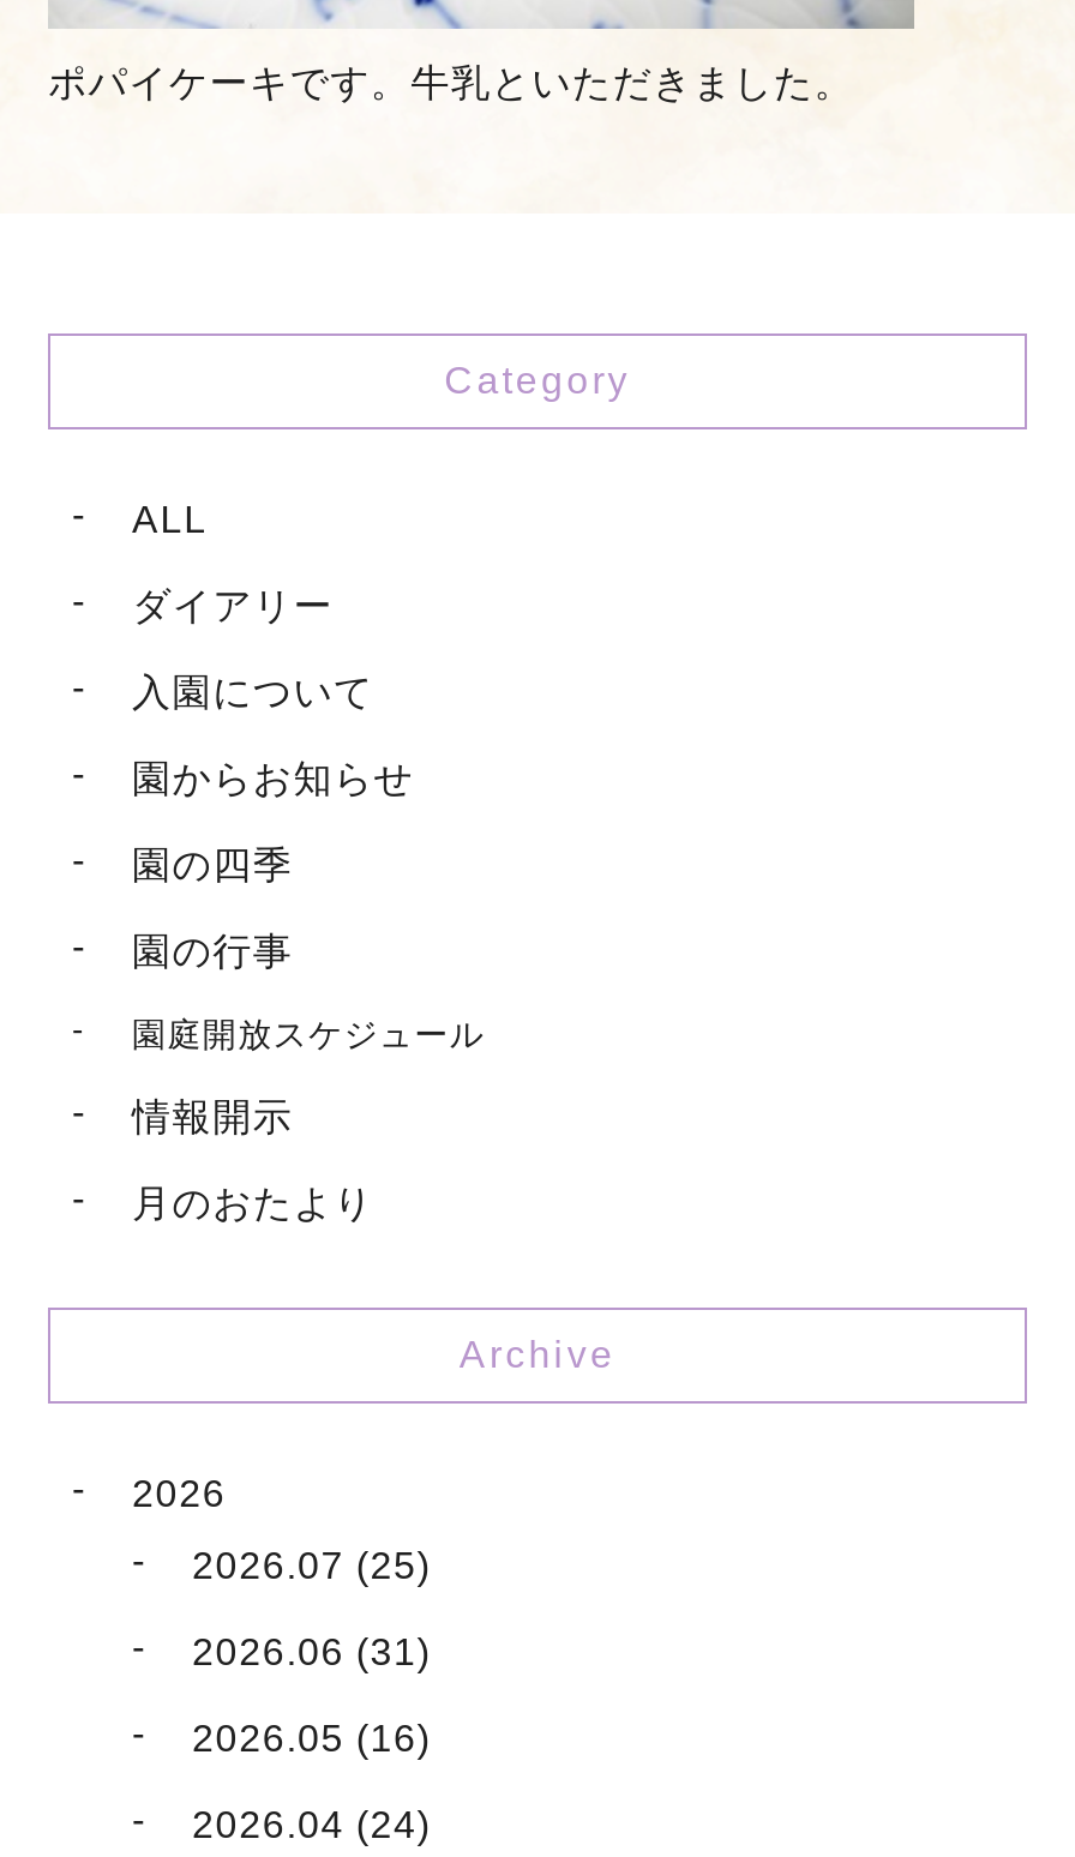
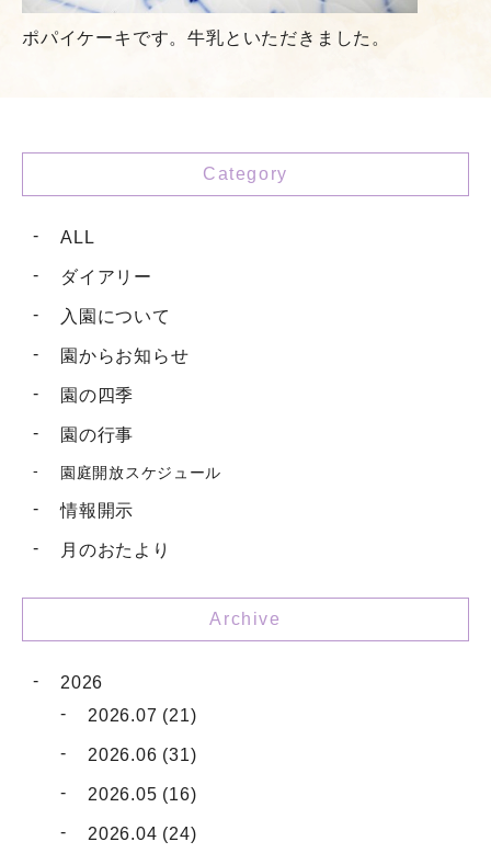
- 2026.07 (25)
+ 2026.07 (21)
